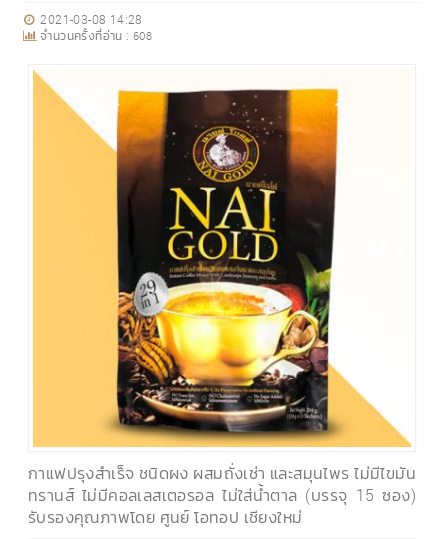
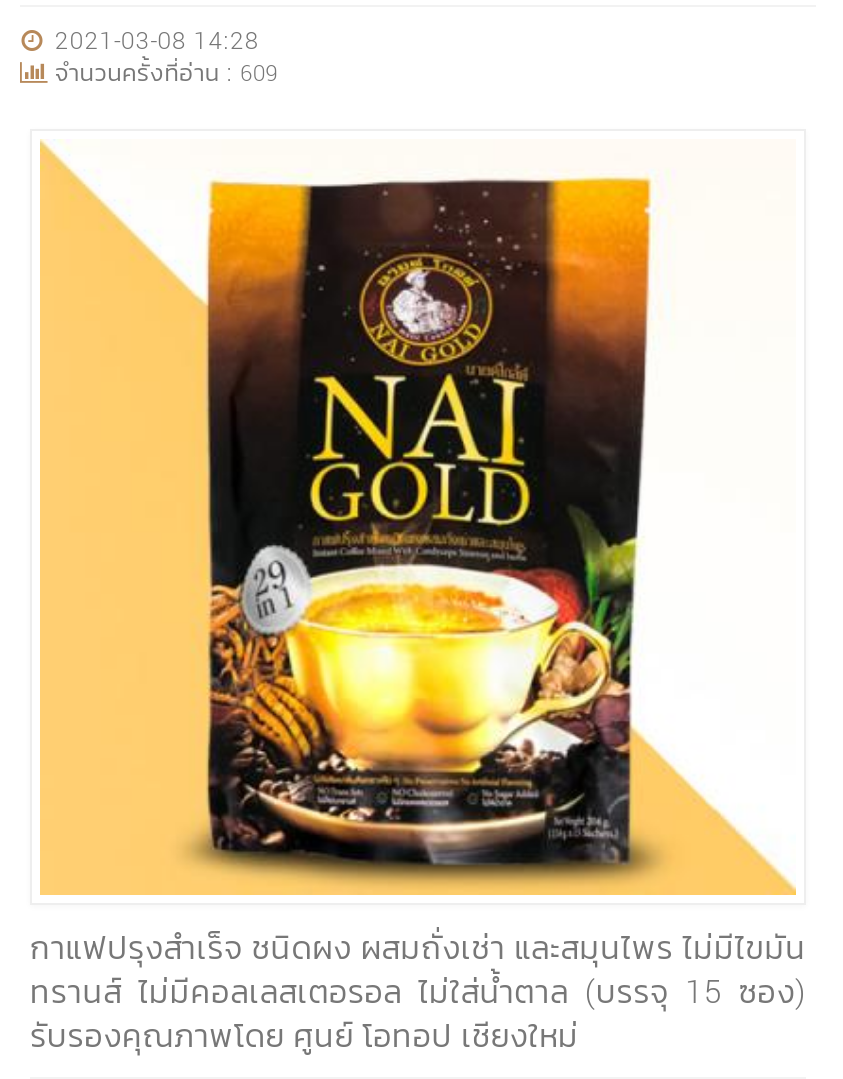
- จำนวนครั้งที่อ่าน : 608
+ จำนวนครั้งที่อ่าน : 609
